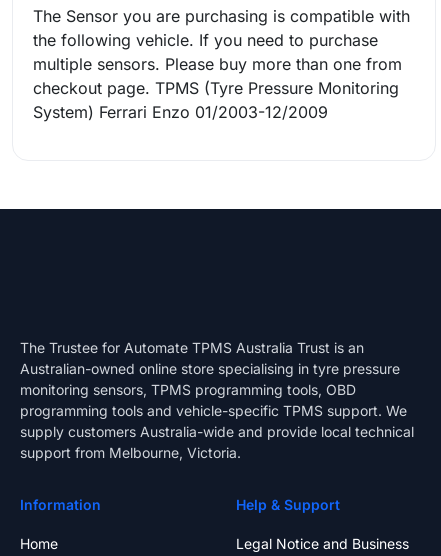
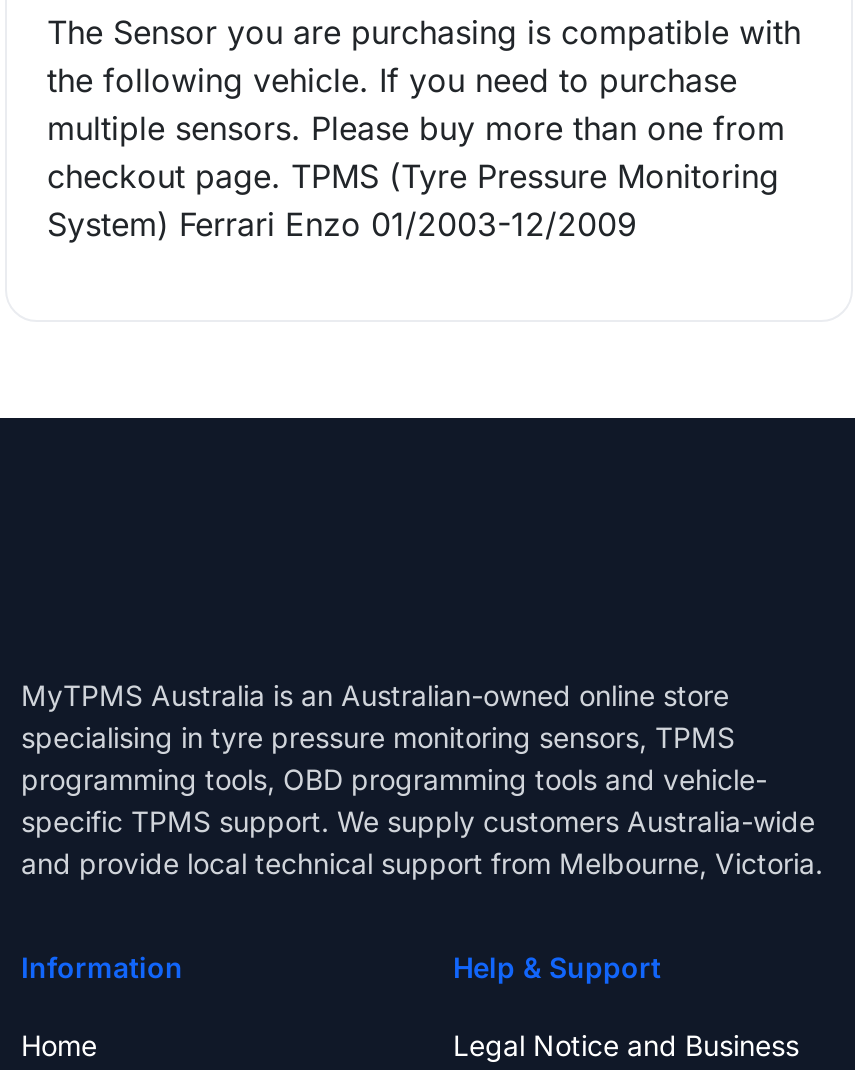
- The Trustee for Automate TPMS Australia Trust is an
- Australian-owned online store specialising in tyre pressure
- monitoring sensors, TPMS programming tools, OBD
- programming tools and vehicle-specific TPMS support. We
- supply customers Australia-wide and provide local technical
- support from Melbourne, Victoria.
+ MyTPMS Australia is an Australian-owned online store
+ specialising in tyre pressure monitoring sensors, TPMS
+ programming tools, OBD programming tools and vehicle-
+ specific TPMS support. We supply customers Australia-wide
+ and provide local technical support from Melbourne, Victoria.
